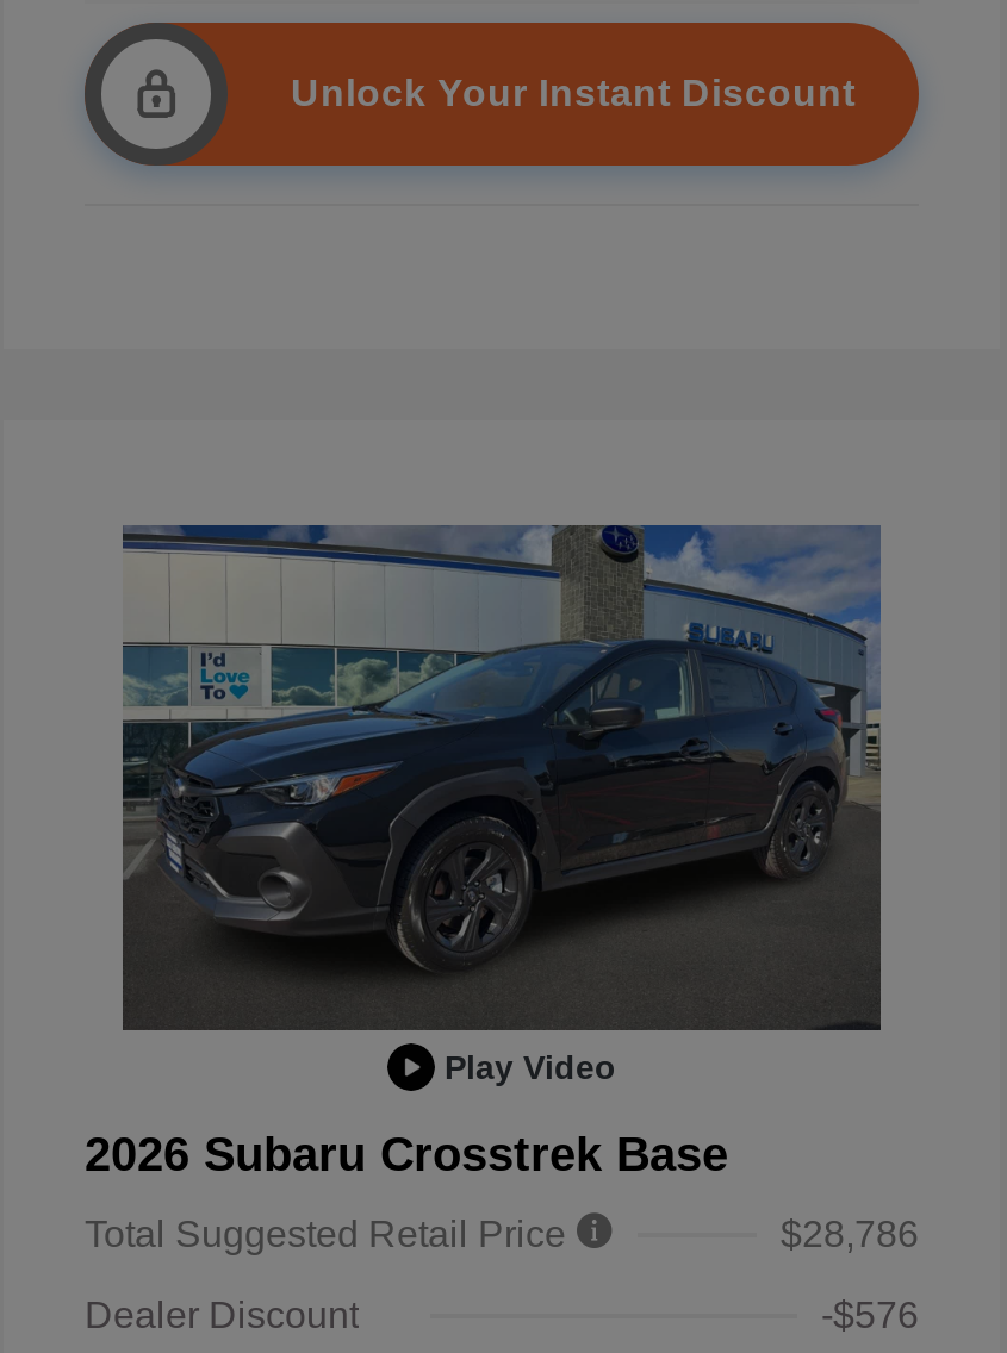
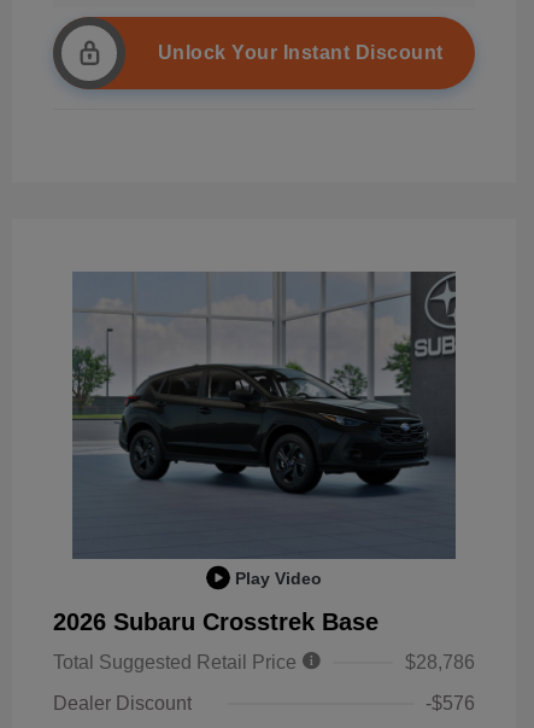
- [image]
+ [image]
